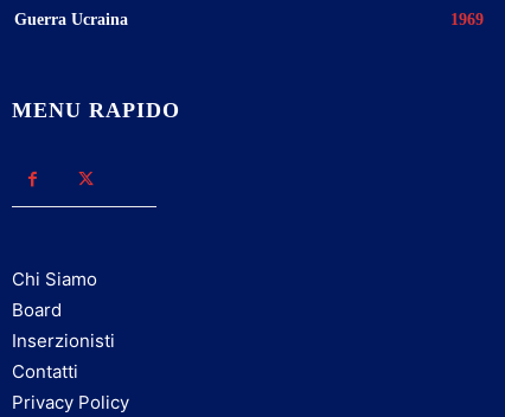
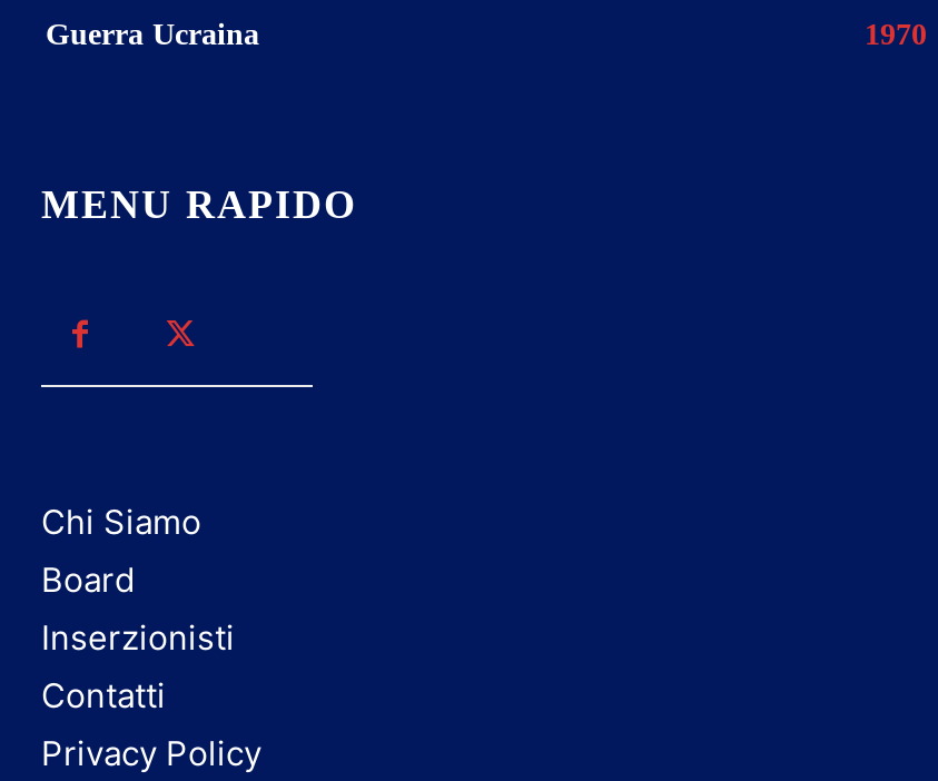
- 1969
+ 1970
